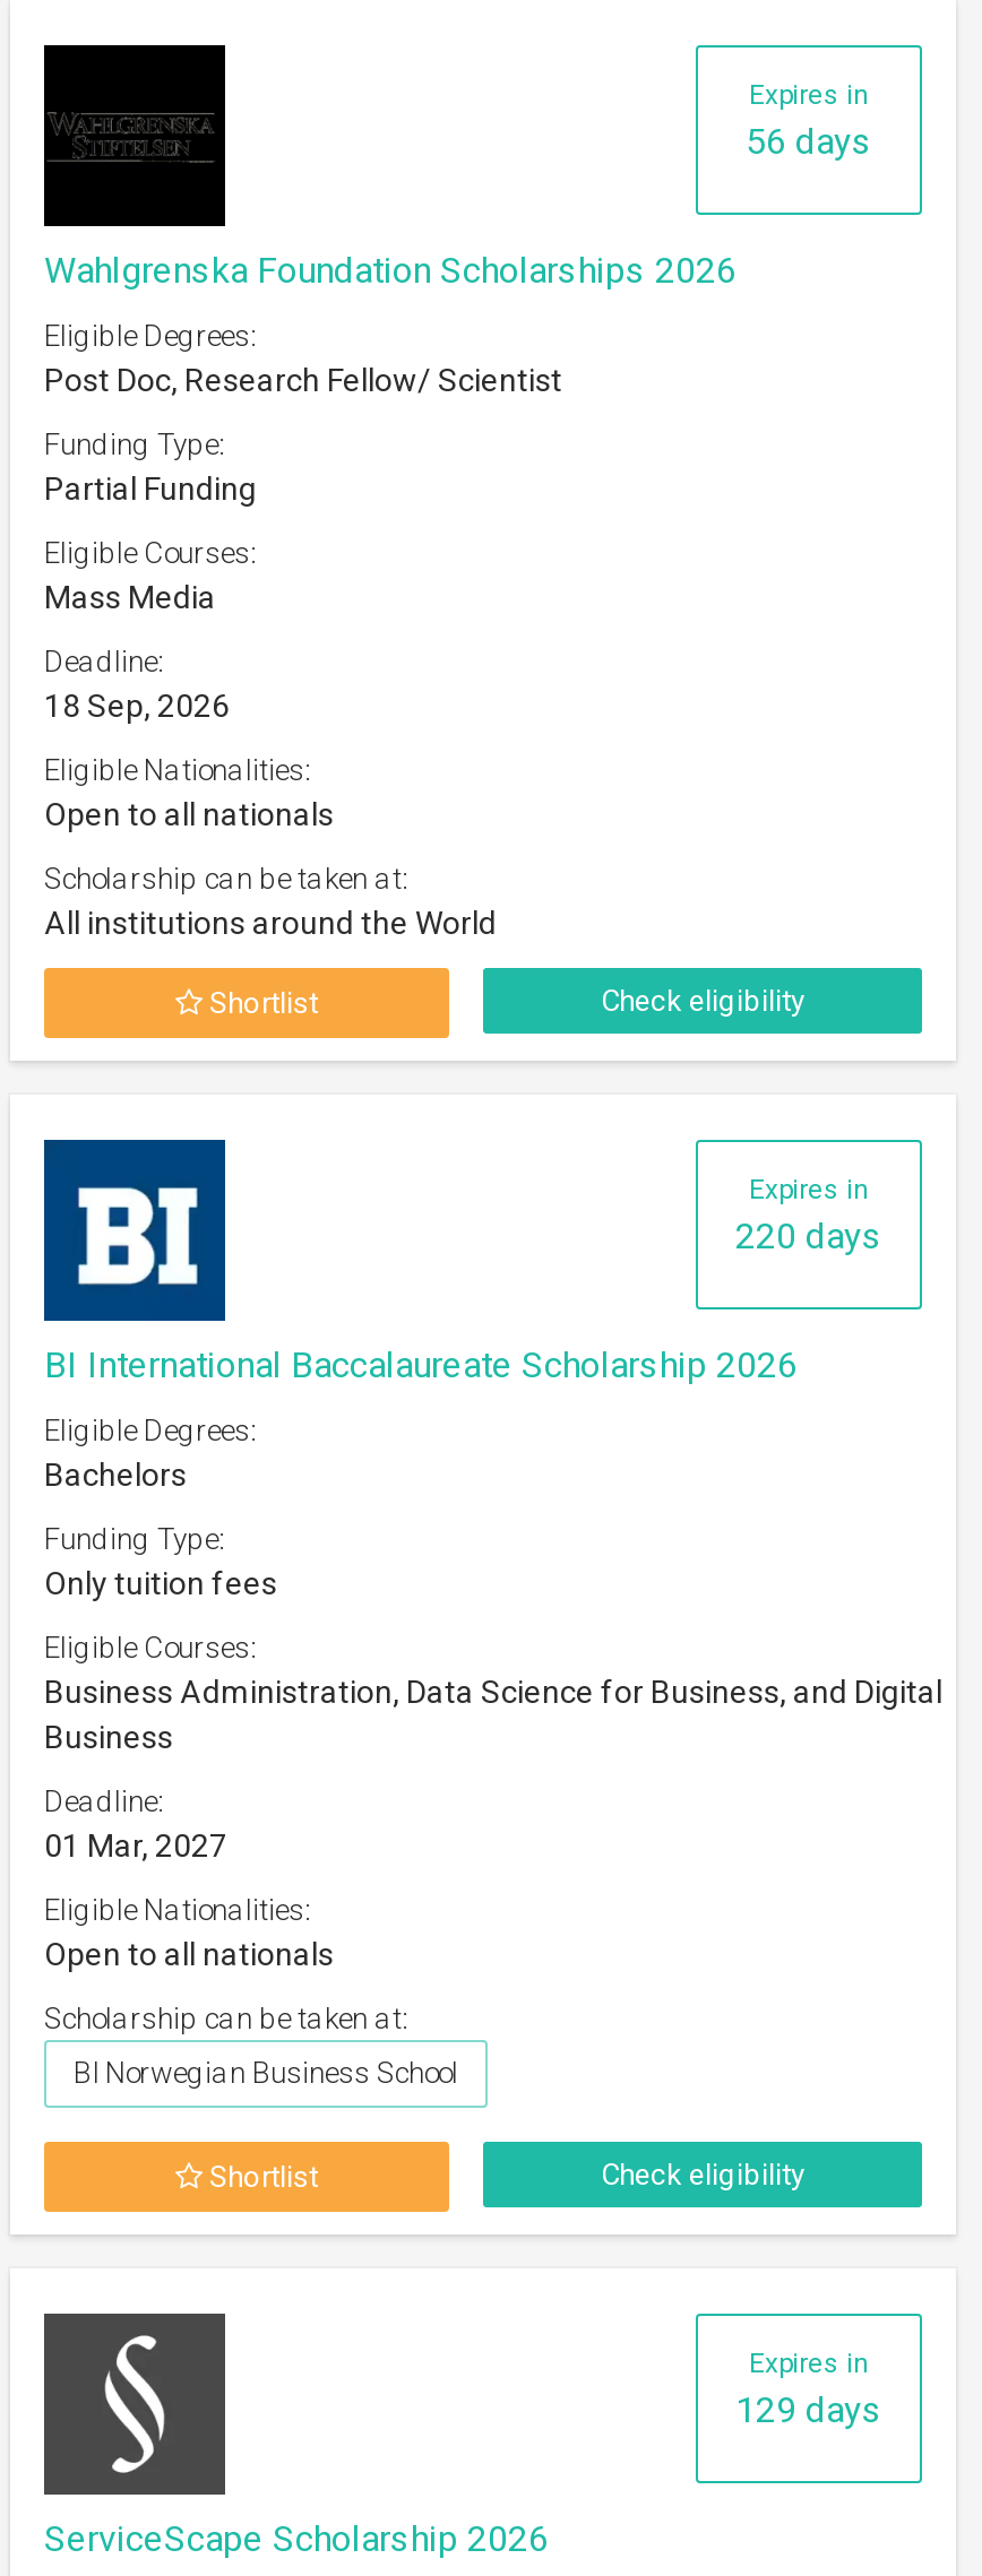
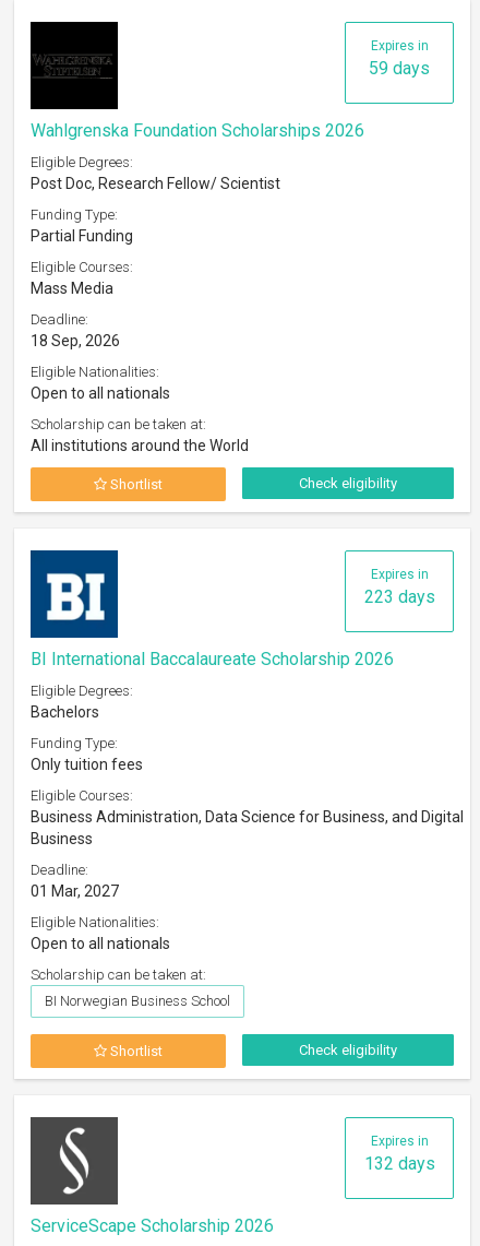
- 56 days
+ 59 days

- 220 days
+ 223 days

- 129 days
+ 132 days
